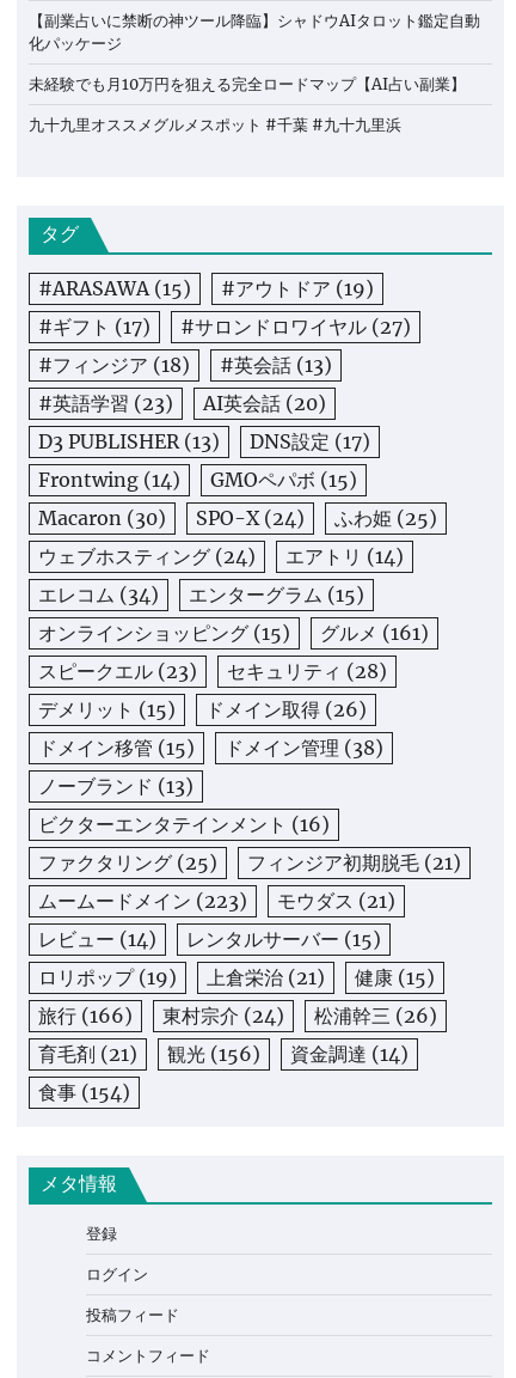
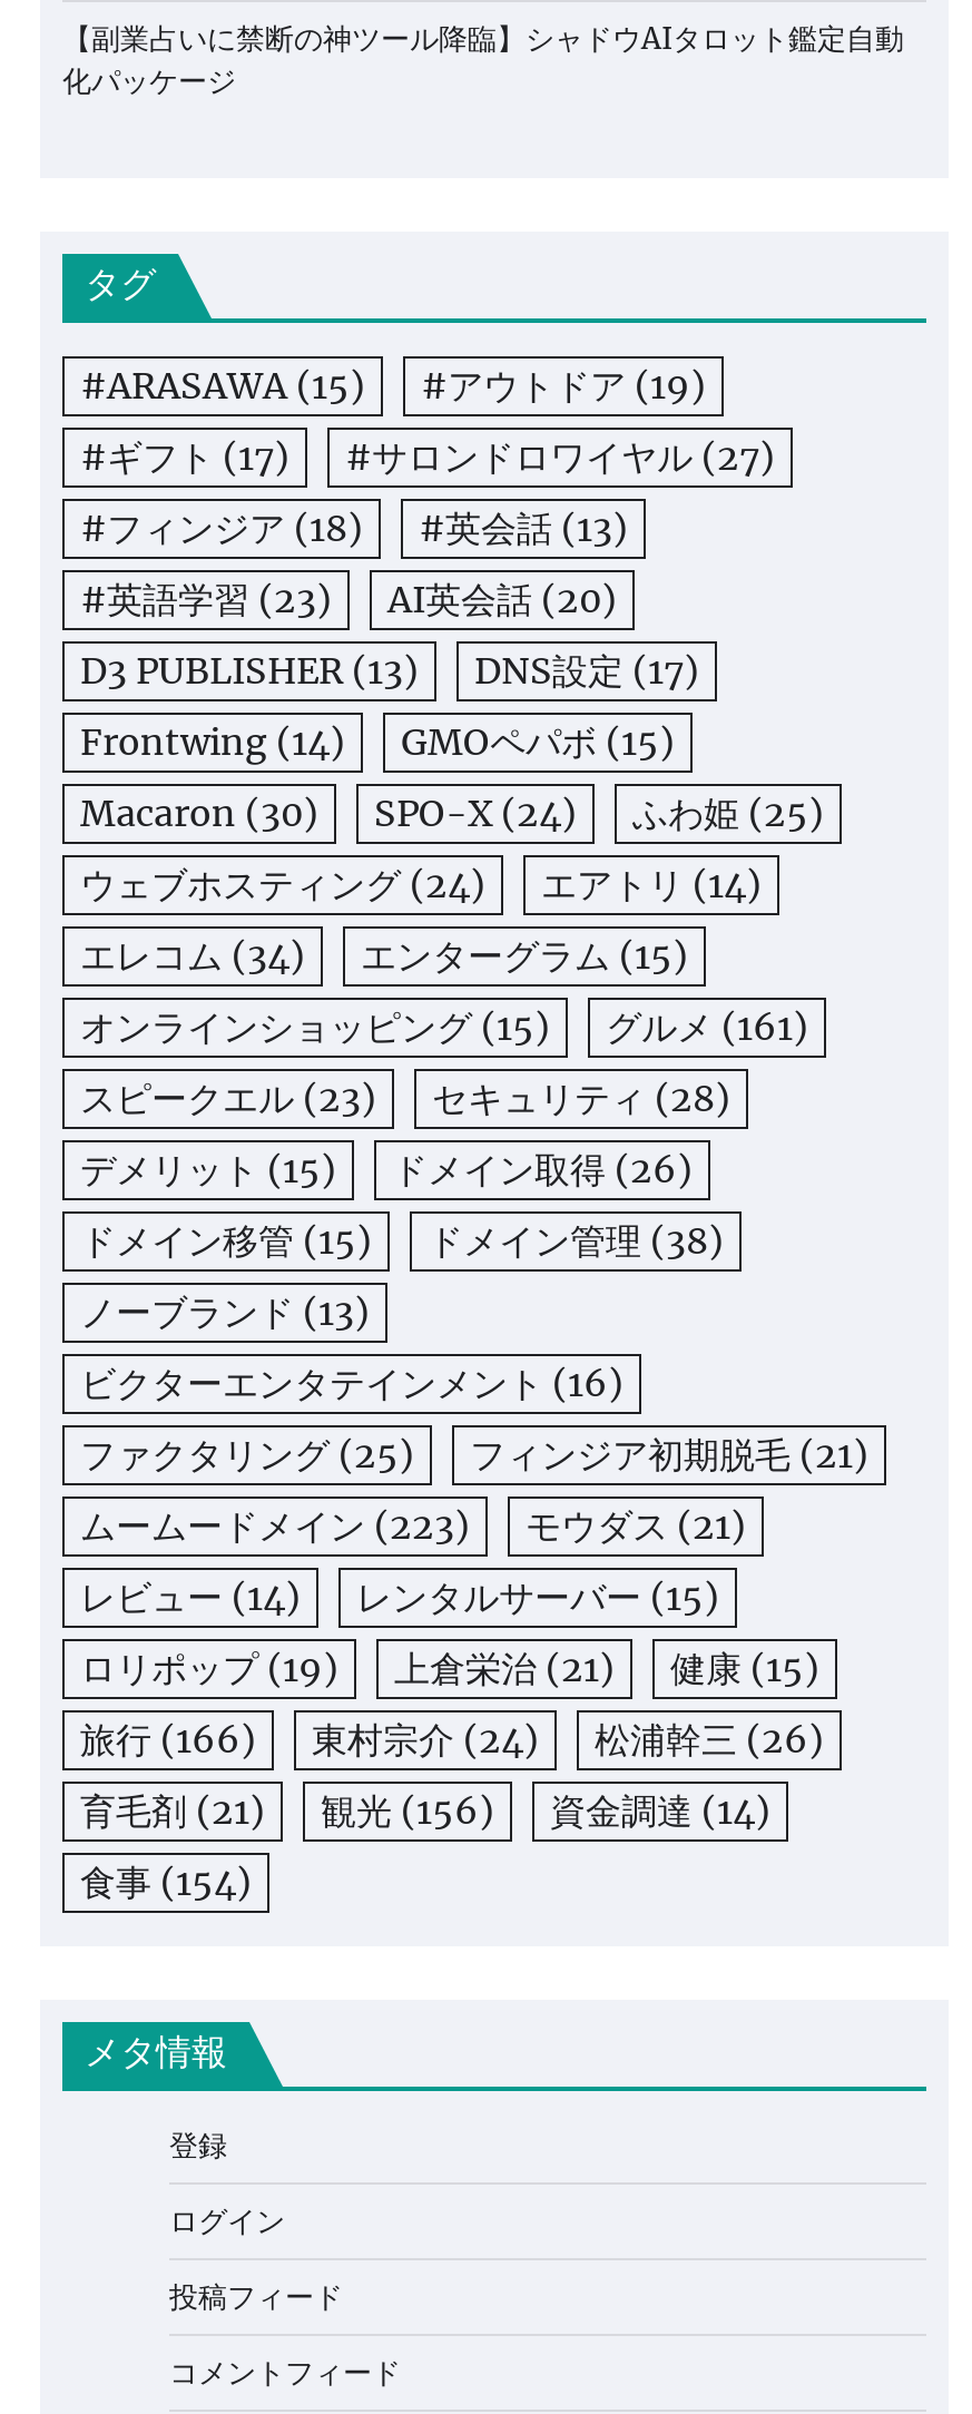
- 未経験でも月10万円を狙える完全ロードマップ【AI占い副業】
- 九十九里オススメグルメスポット #千葉 #九十九里浜
